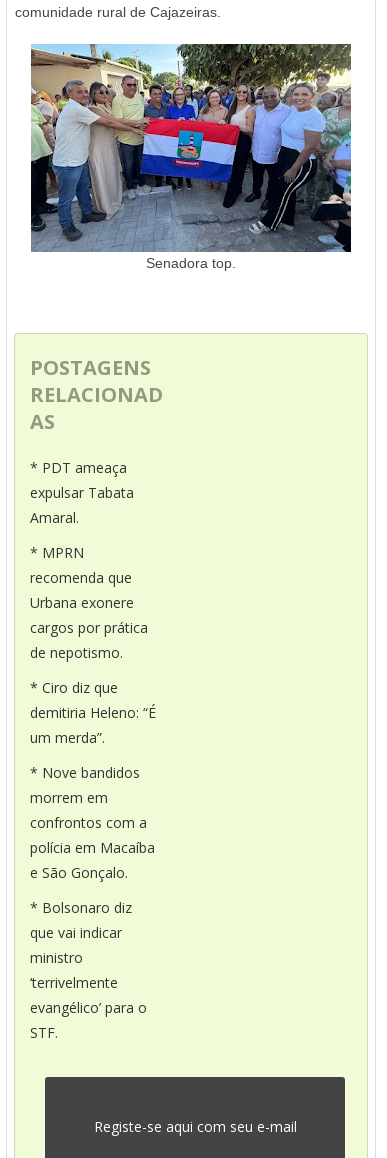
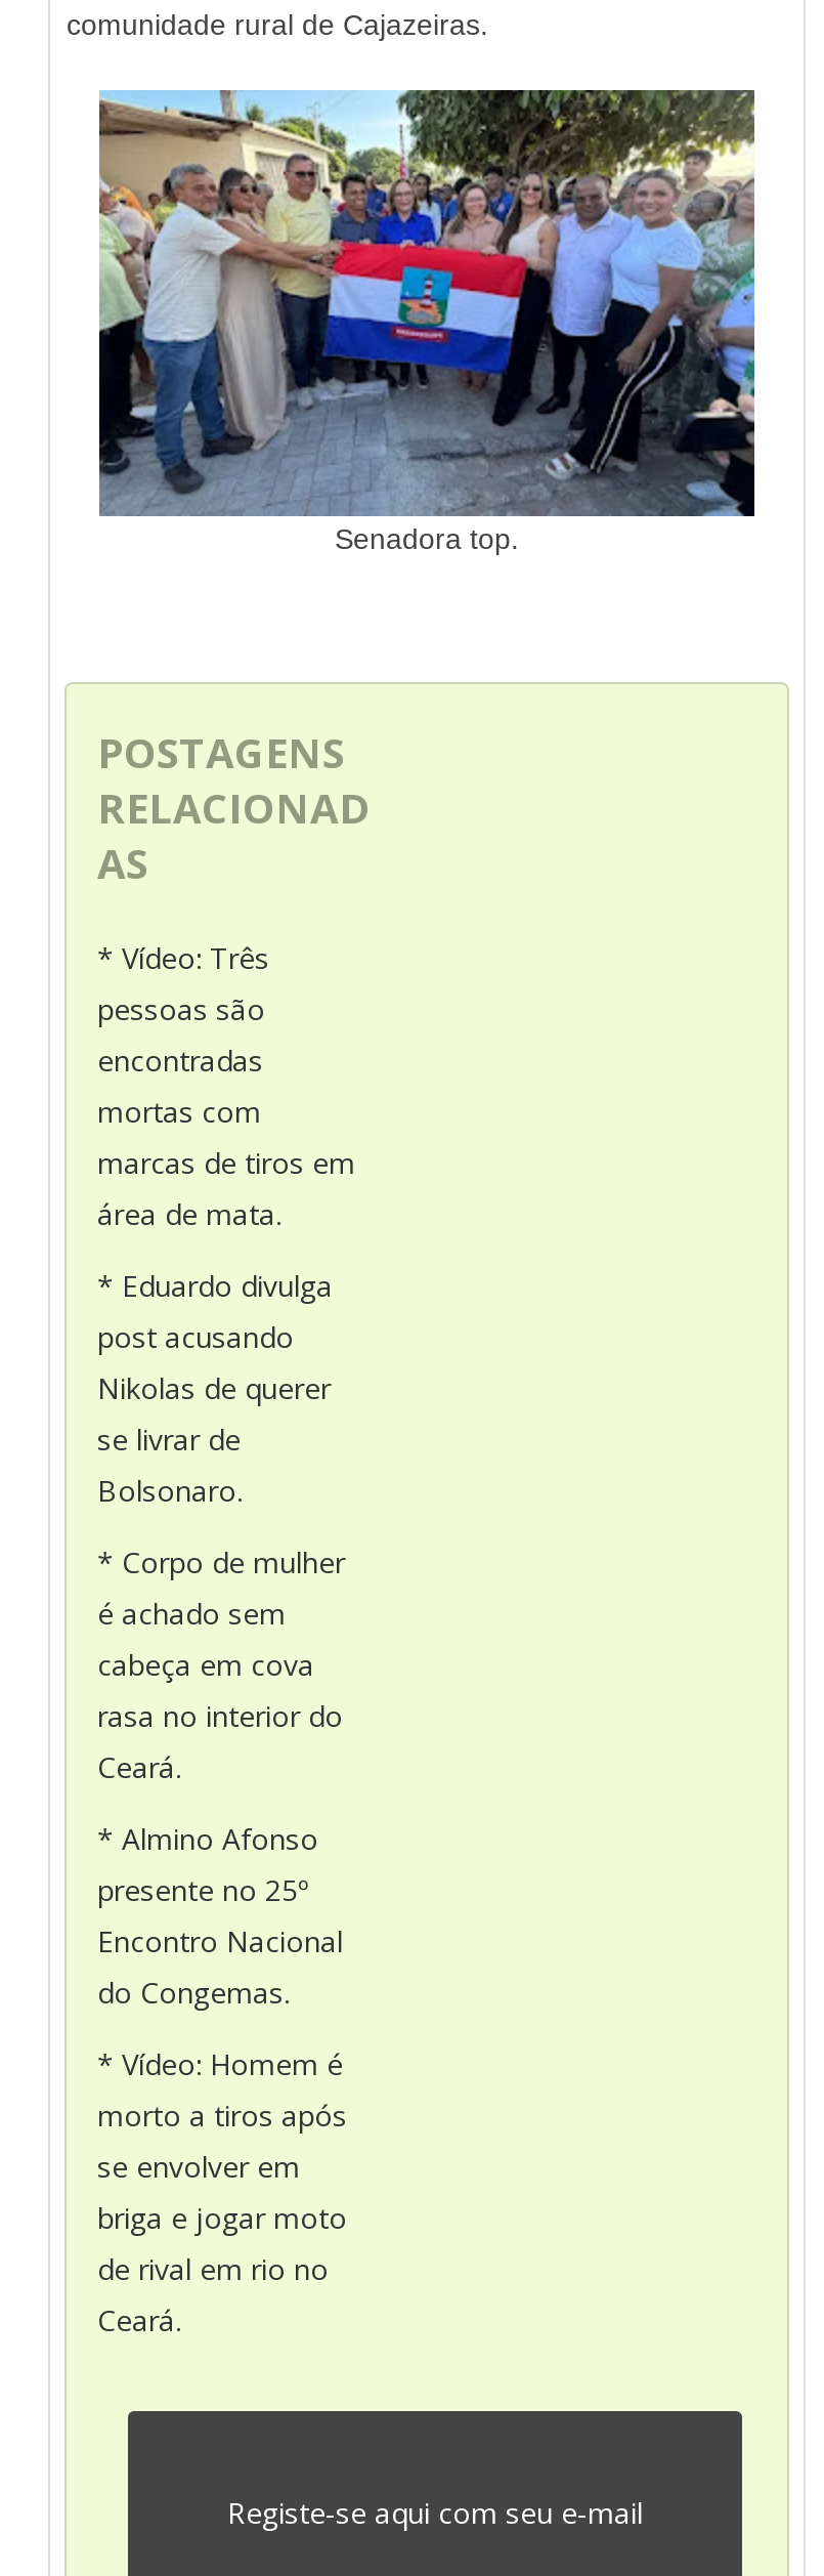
- * PDT ameaça
- expulsar Tabata
- Amaral.
+ * Vídeo: Três
+ pessoas são
+ encontradas
+ mortas com
+ marcas de tiros em
+ área de mata.

- * MPRN
- recomenda que
- Urbana exonere
- cargos por prática
- de nepotismo.
+ * Eduardo divulga
+ post acusando
+ Nikolas de querer
+ se livrar de
+ Bolsonaro.

- * Ciro diz que
- demitiria Heleno: “É
- um merda”.
+ * Corpo de mulher
+ é achado sem
+ cabeça em cova
+ rasa no interior do
+ Ceará.

- * Nove bandidos
- morrem em
- confrontos com a
- polícia em Macaíba
- e São Gonçalo.
+ * Almino Afonso
+ presente no 25º
+ Encontro Nacional
+ do Congemas.

- * Bolsonaro diz
- que vai indicar
- ministro
- ‘terrivelmente
- evangélico’ para o
- STF.
+ * Vídeo: Homem é
+ morto a tiros após
+ se envolver em
+ briga e jogar moto
+ de rival em rio no
+ Ceará.
